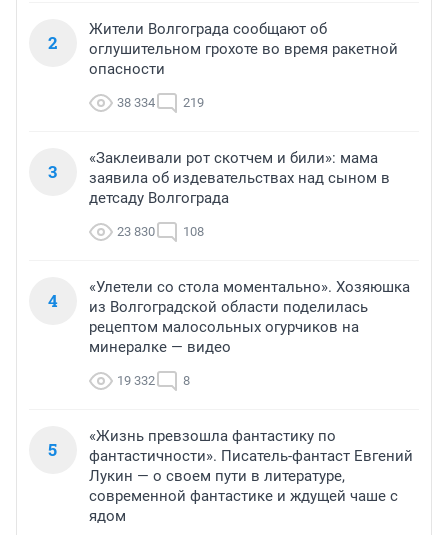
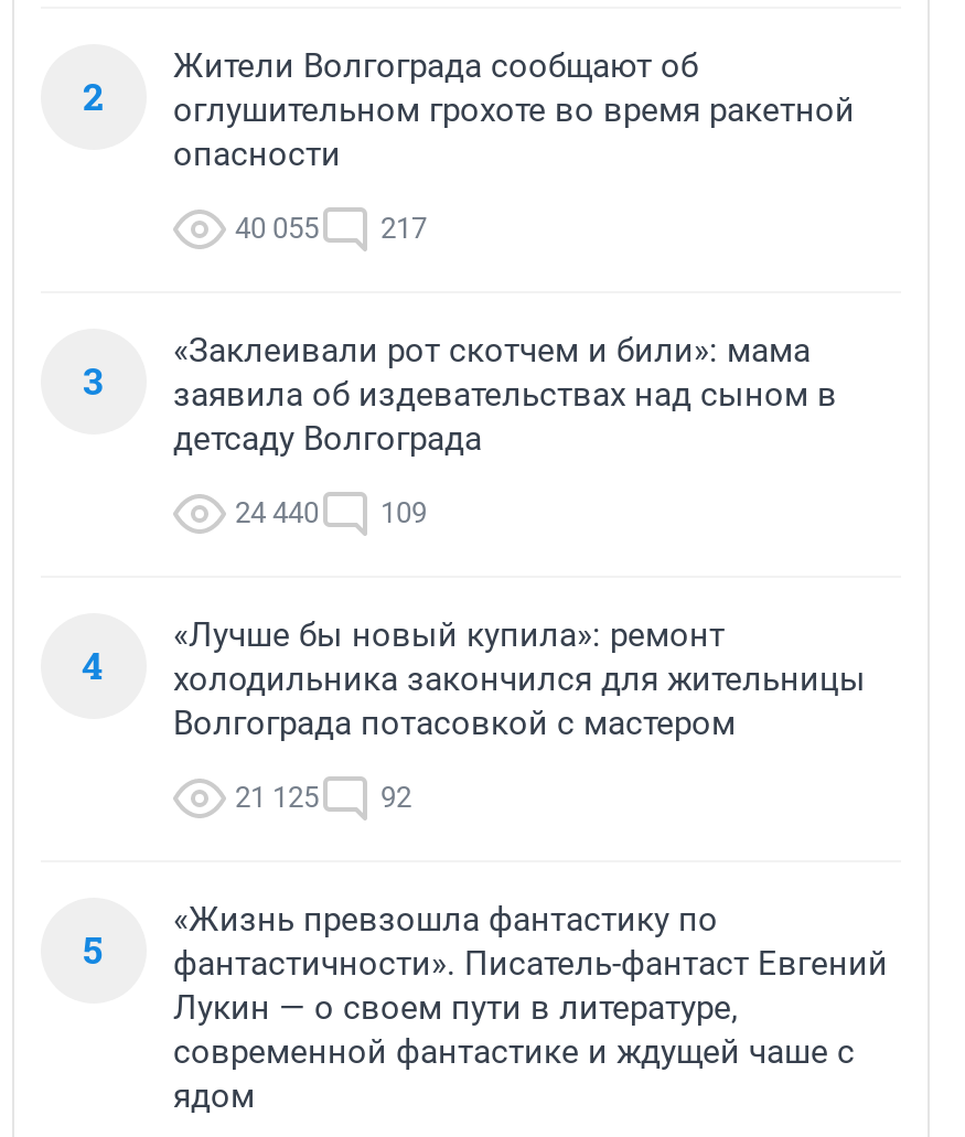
- 38 334
+ 40 055

- 219
+ 217

- 23 830
+ 24 440

- 108
+ 109

- «Улетели со стола моментально». Хозяюшка
- из Волгоградской области поделилась
- рецептом малосольных огурчиков на
- минералке — видео
+ «Лучше бы новый купила»: ремонт
+ холодильника закончился для жительницы
+ Волгограда потасовкой с мастером

- 19 332
- 8
+ 21 125
+ 92
